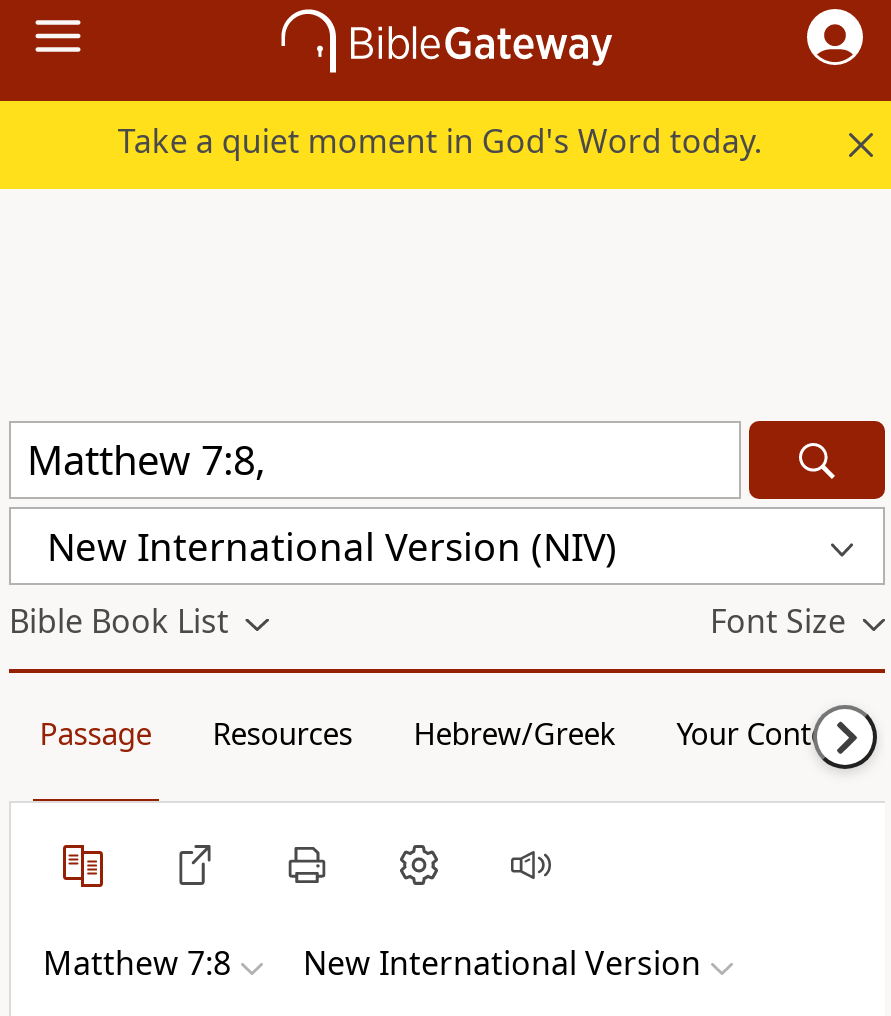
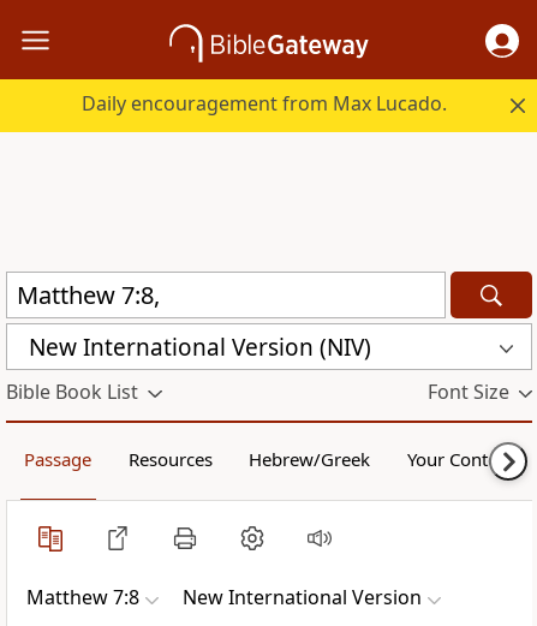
- Take a quiet moment in God's Word today.
+ Daily encouragement from Max Lucado.
